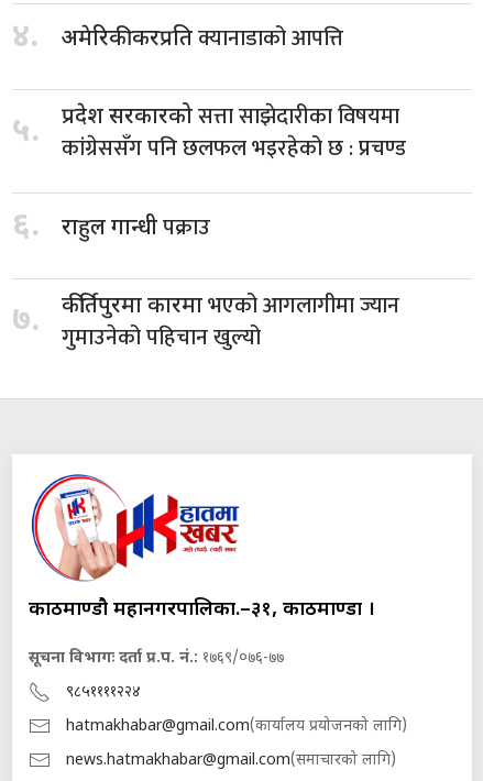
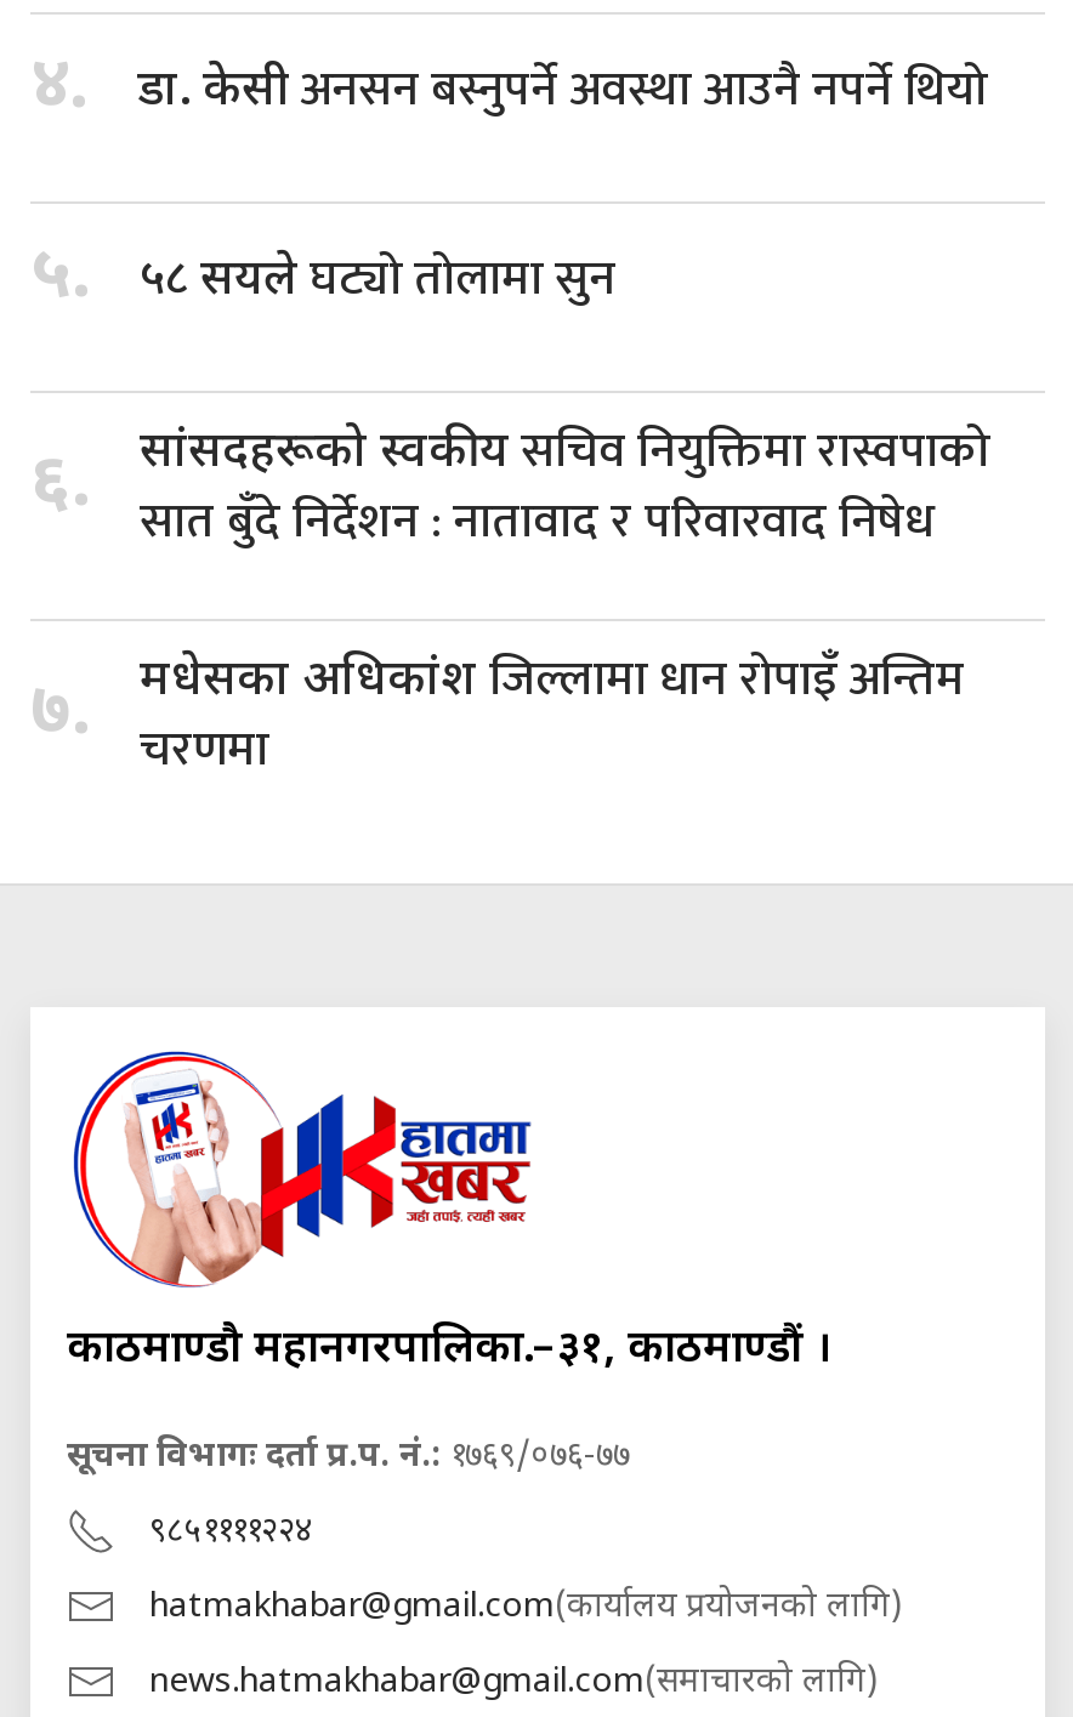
- अमेरिकी करप्रतिक्यानाडाको आपत्ति
+ डा. केसीअनसन बस्नुपर्ने अवस्था आउनै नपर्ने थियो

- प्रदेश सरकारकोसत्ता साझेदारीका विषयमा
- कांग्रेससँग पनि छलफल भइरहेको छ : प्रचण्ड
+ ५८ सयलेघट्यो तोलामा सुन

- राहुल गान्धीपक्राउ
+ सांसदहरूको स्वकीयसचिव नियुक्तिमा रास्वपाको
+ सात बुँदे निर्देशन : नातावाद र परिवारवाद निषेध

- कीर्तिपुरमा कारमाभएको आगलागीमा ज्यान
- गुमाउनेको पहिचान खुल्यो
+ मधेसका अधिकांशजिल्लामा धान रोपाइँ अन्तिम
+ चरणमा
